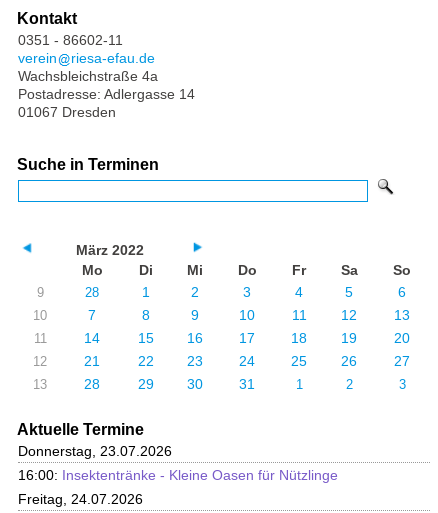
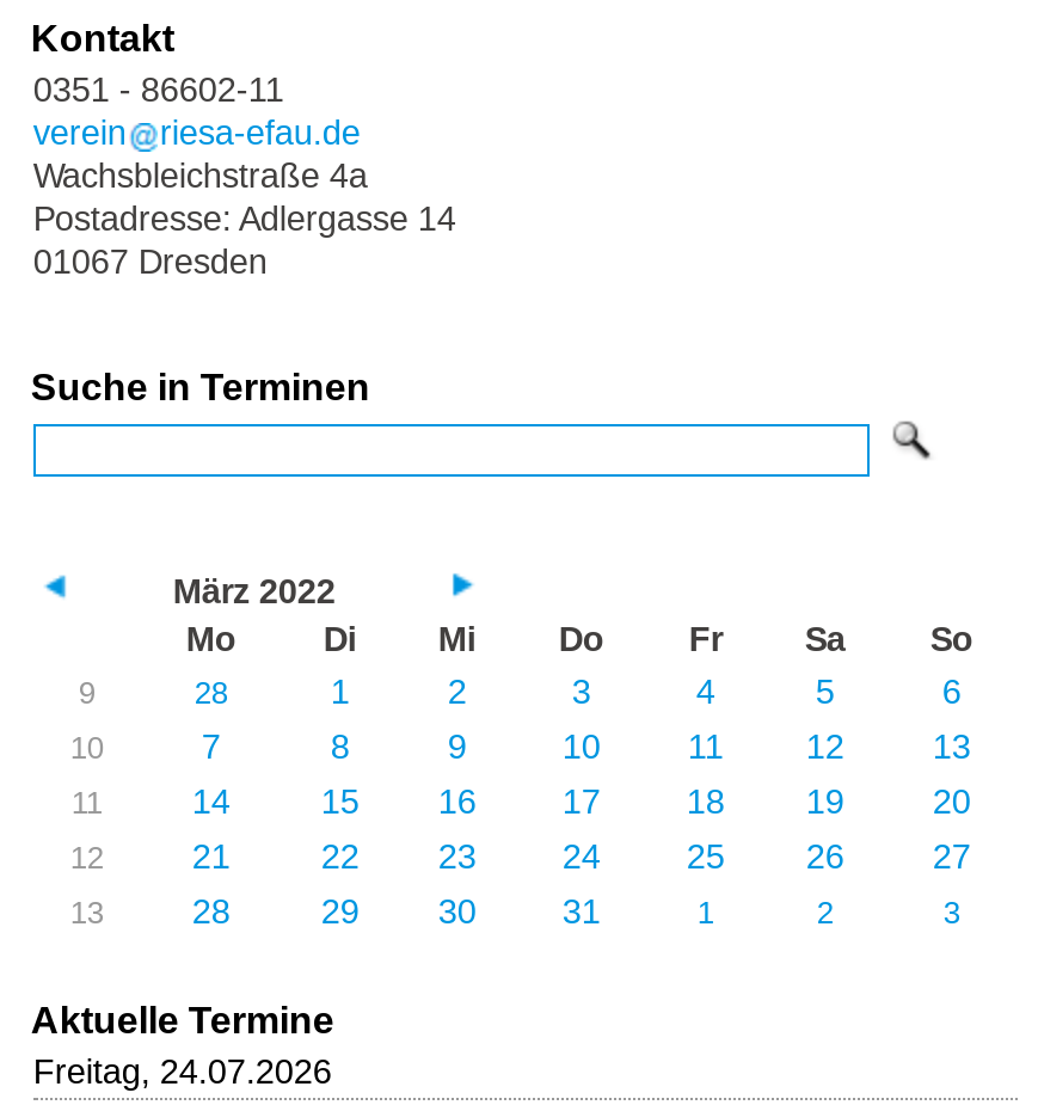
- Donnerstag, 23.07.2026
- 16:00: Insektentränke - Kleine Oasen für Nützlinge
